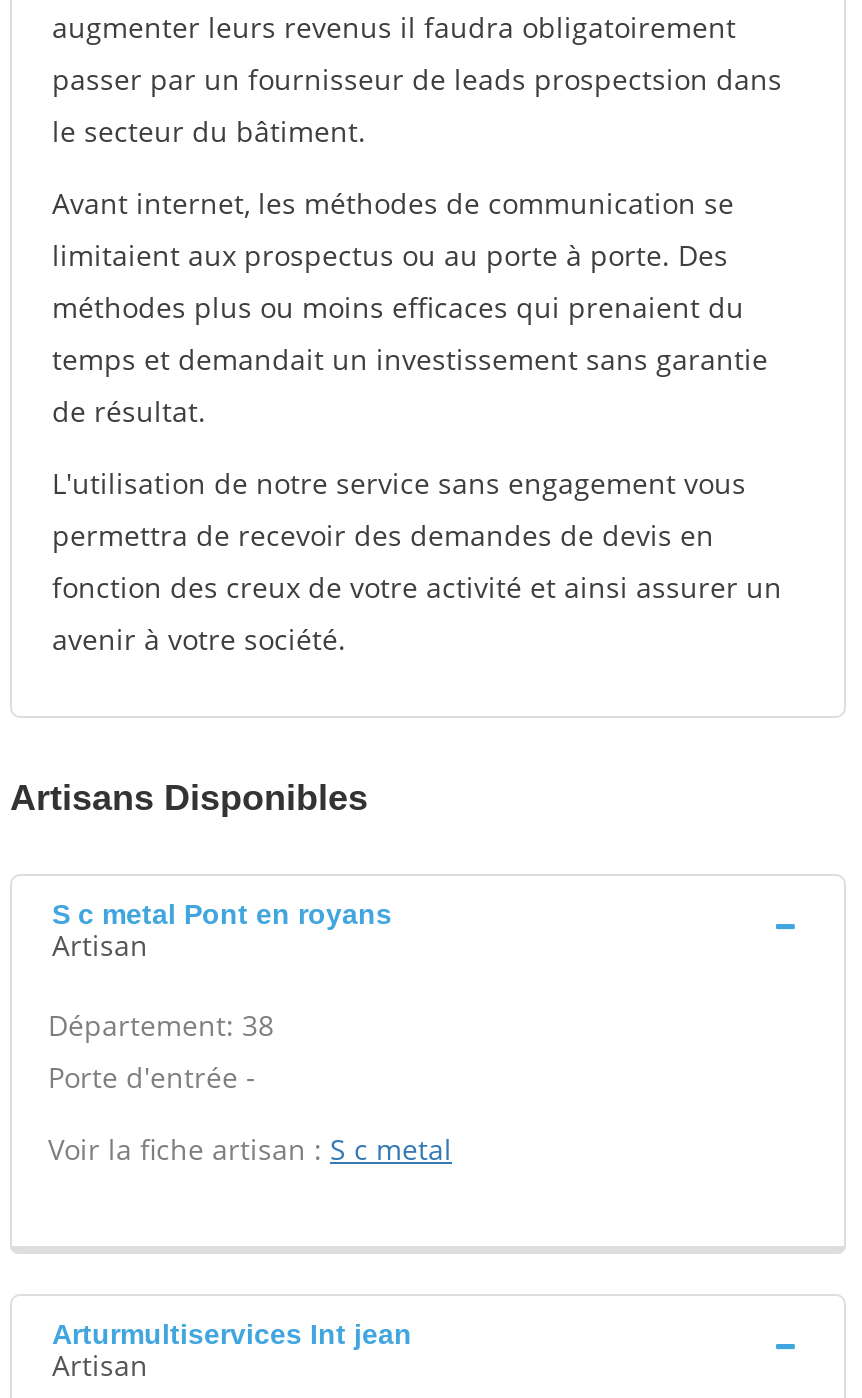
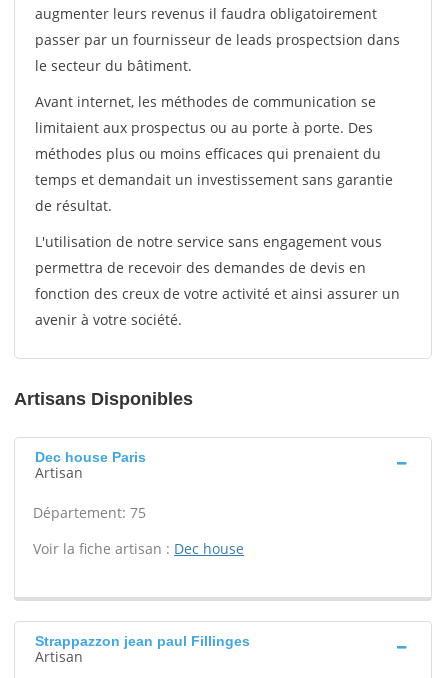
- S c metal Pont en royans
+ Dec house Paris

- Département: 38
- Porte d'entrée -
+ Département: 75

- Voir la fiche artisan : S c metal
+ Voir la fiche artisan : Dec house

- Arturmultiservices Int jean
+ Strappazzon jean paul Fillinges
